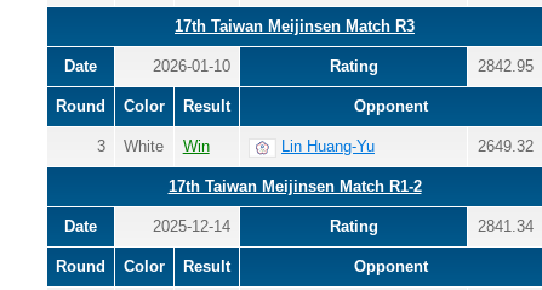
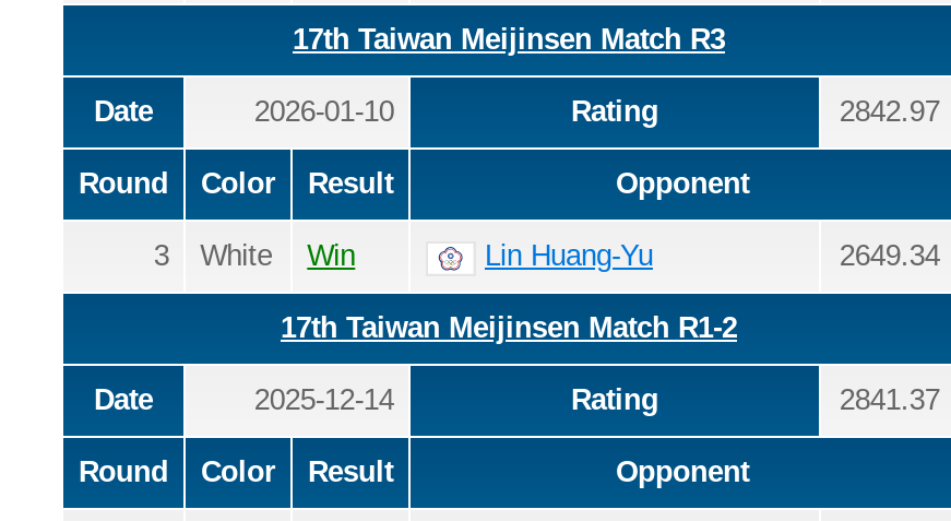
- 2842.95
+ 2842.97

- 2649.32
+ 2649.34

- 2841.34
+ 2841.37
